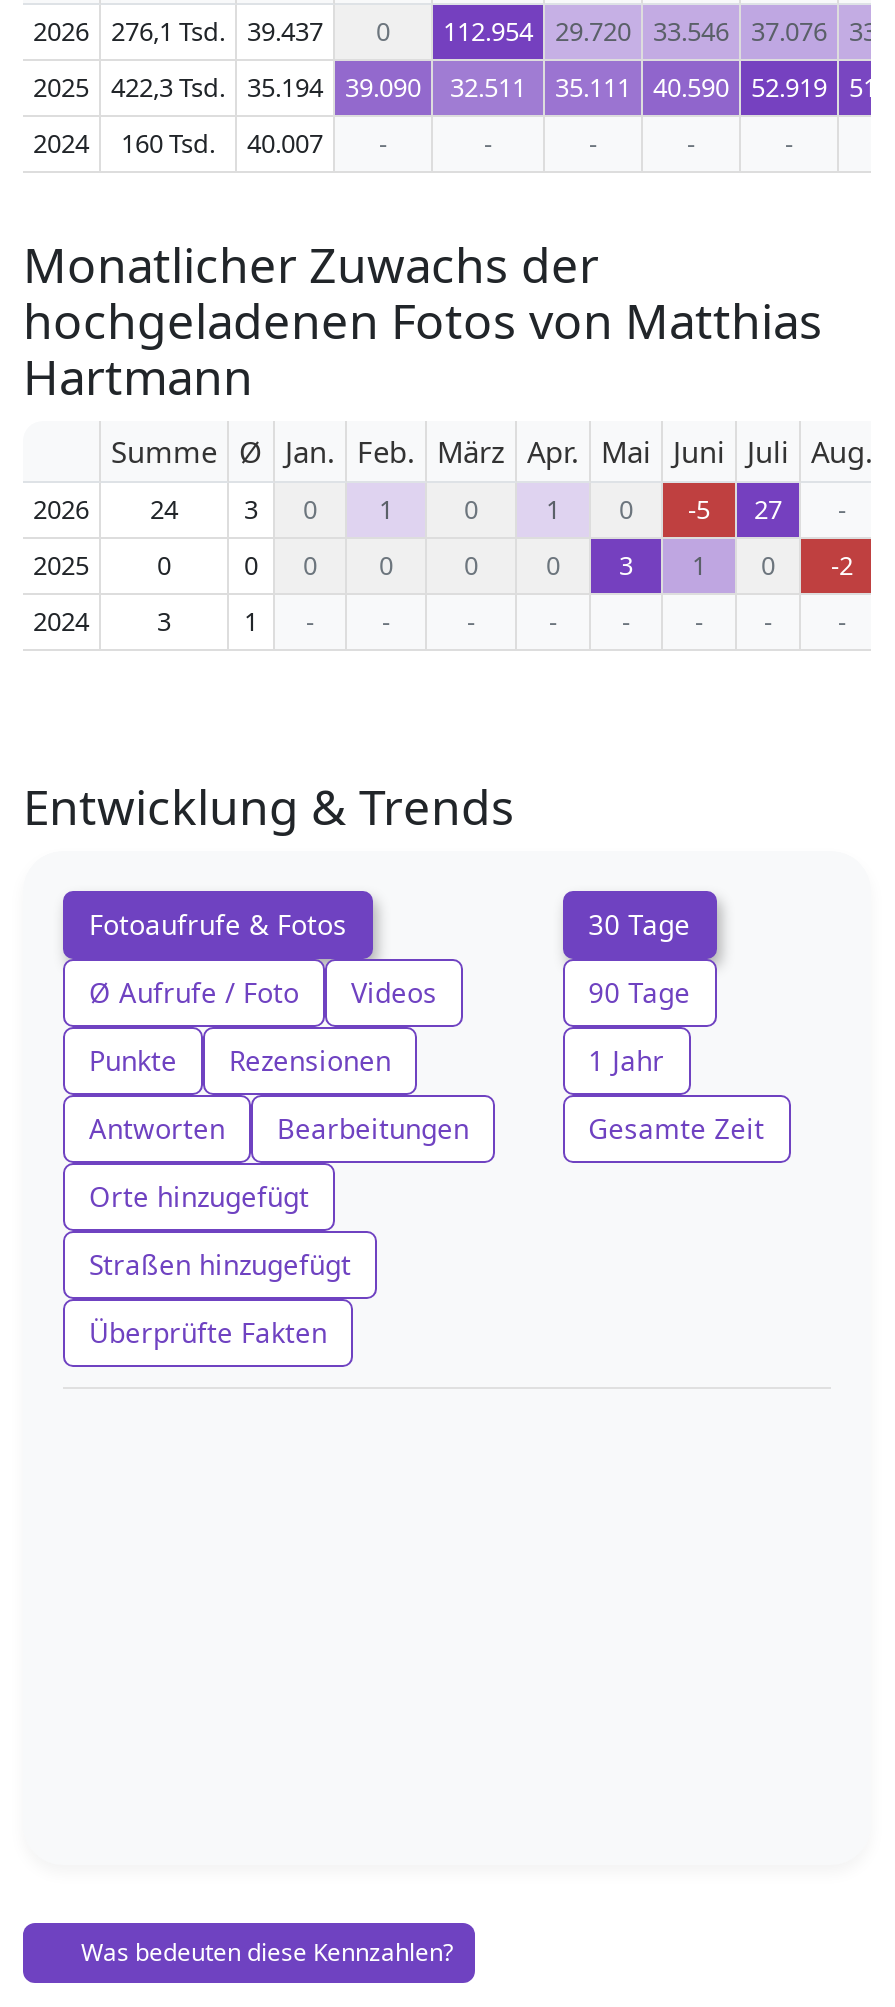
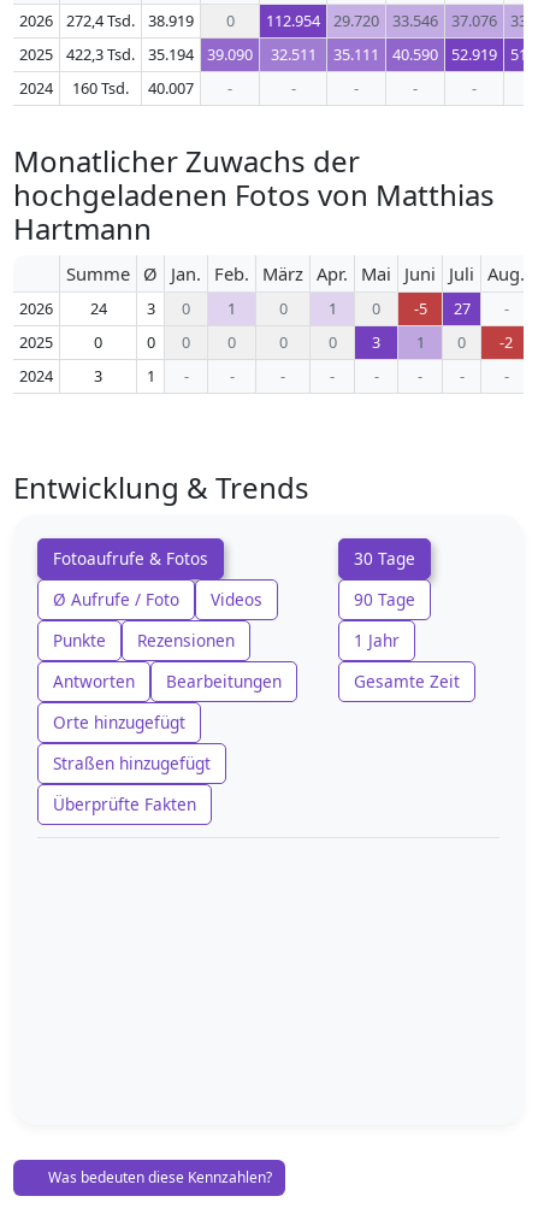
- 276,1 Tsd.
+ 272,4 Tsd.

- 39.437
+ 38.919
